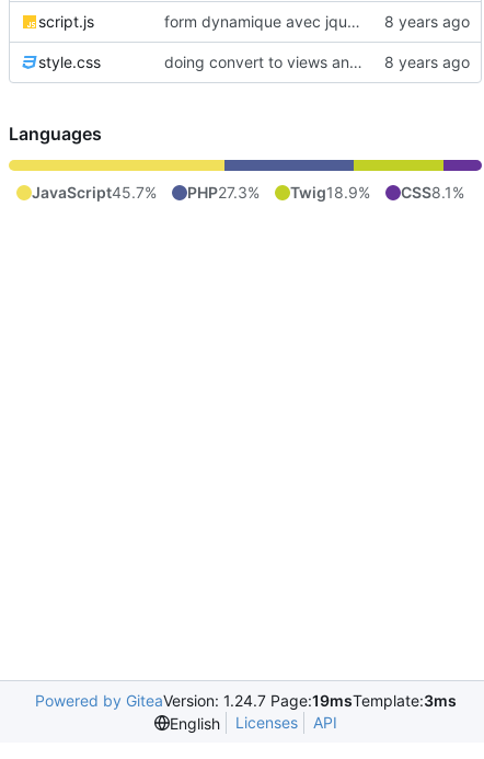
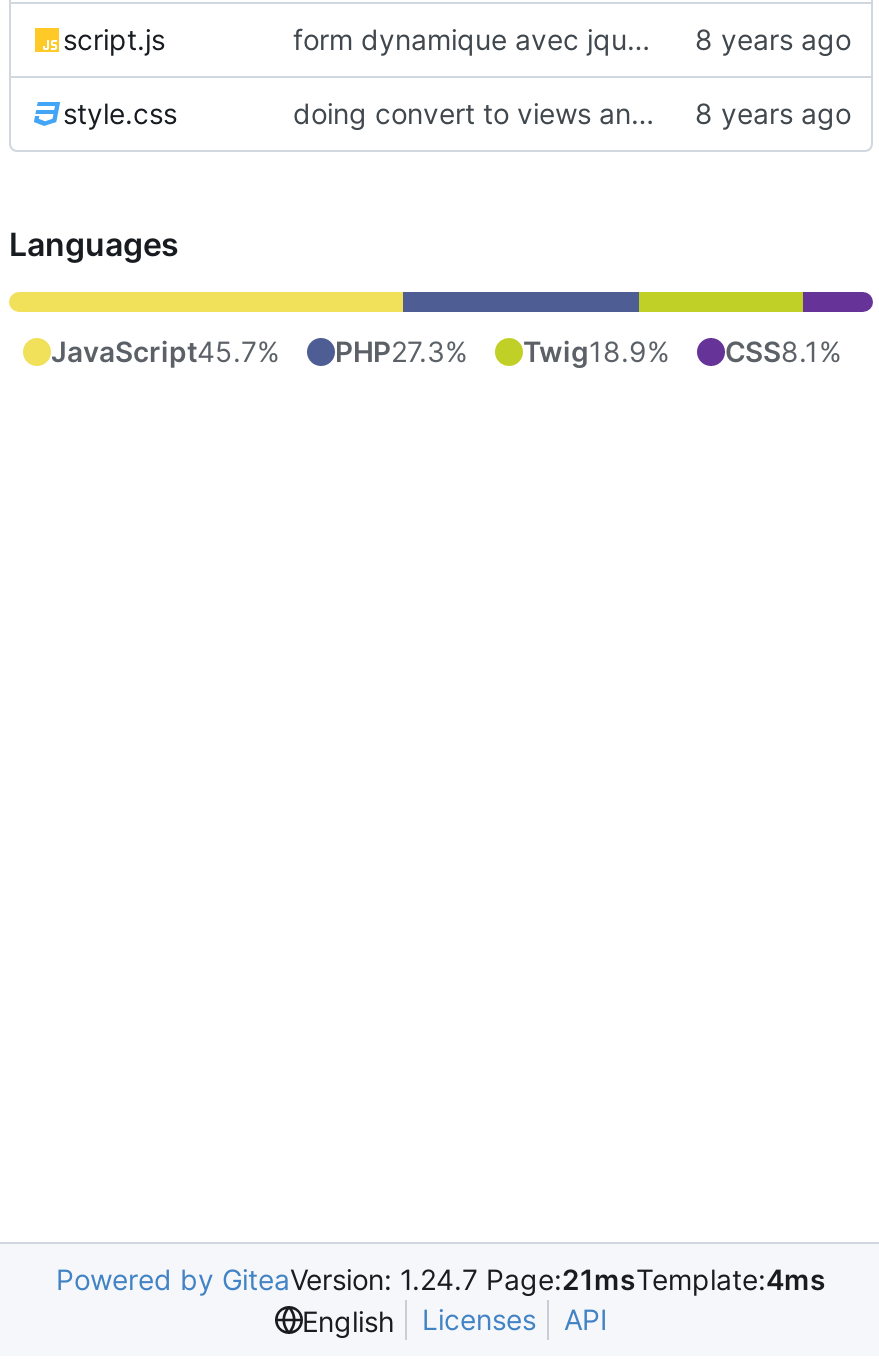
- Powered by GiteaVersion: 1.24.7 Page:19msTemplate:3ms
+ Powered by GiteaVersion: 1.24.7 Page:21msTemplate:4ms
